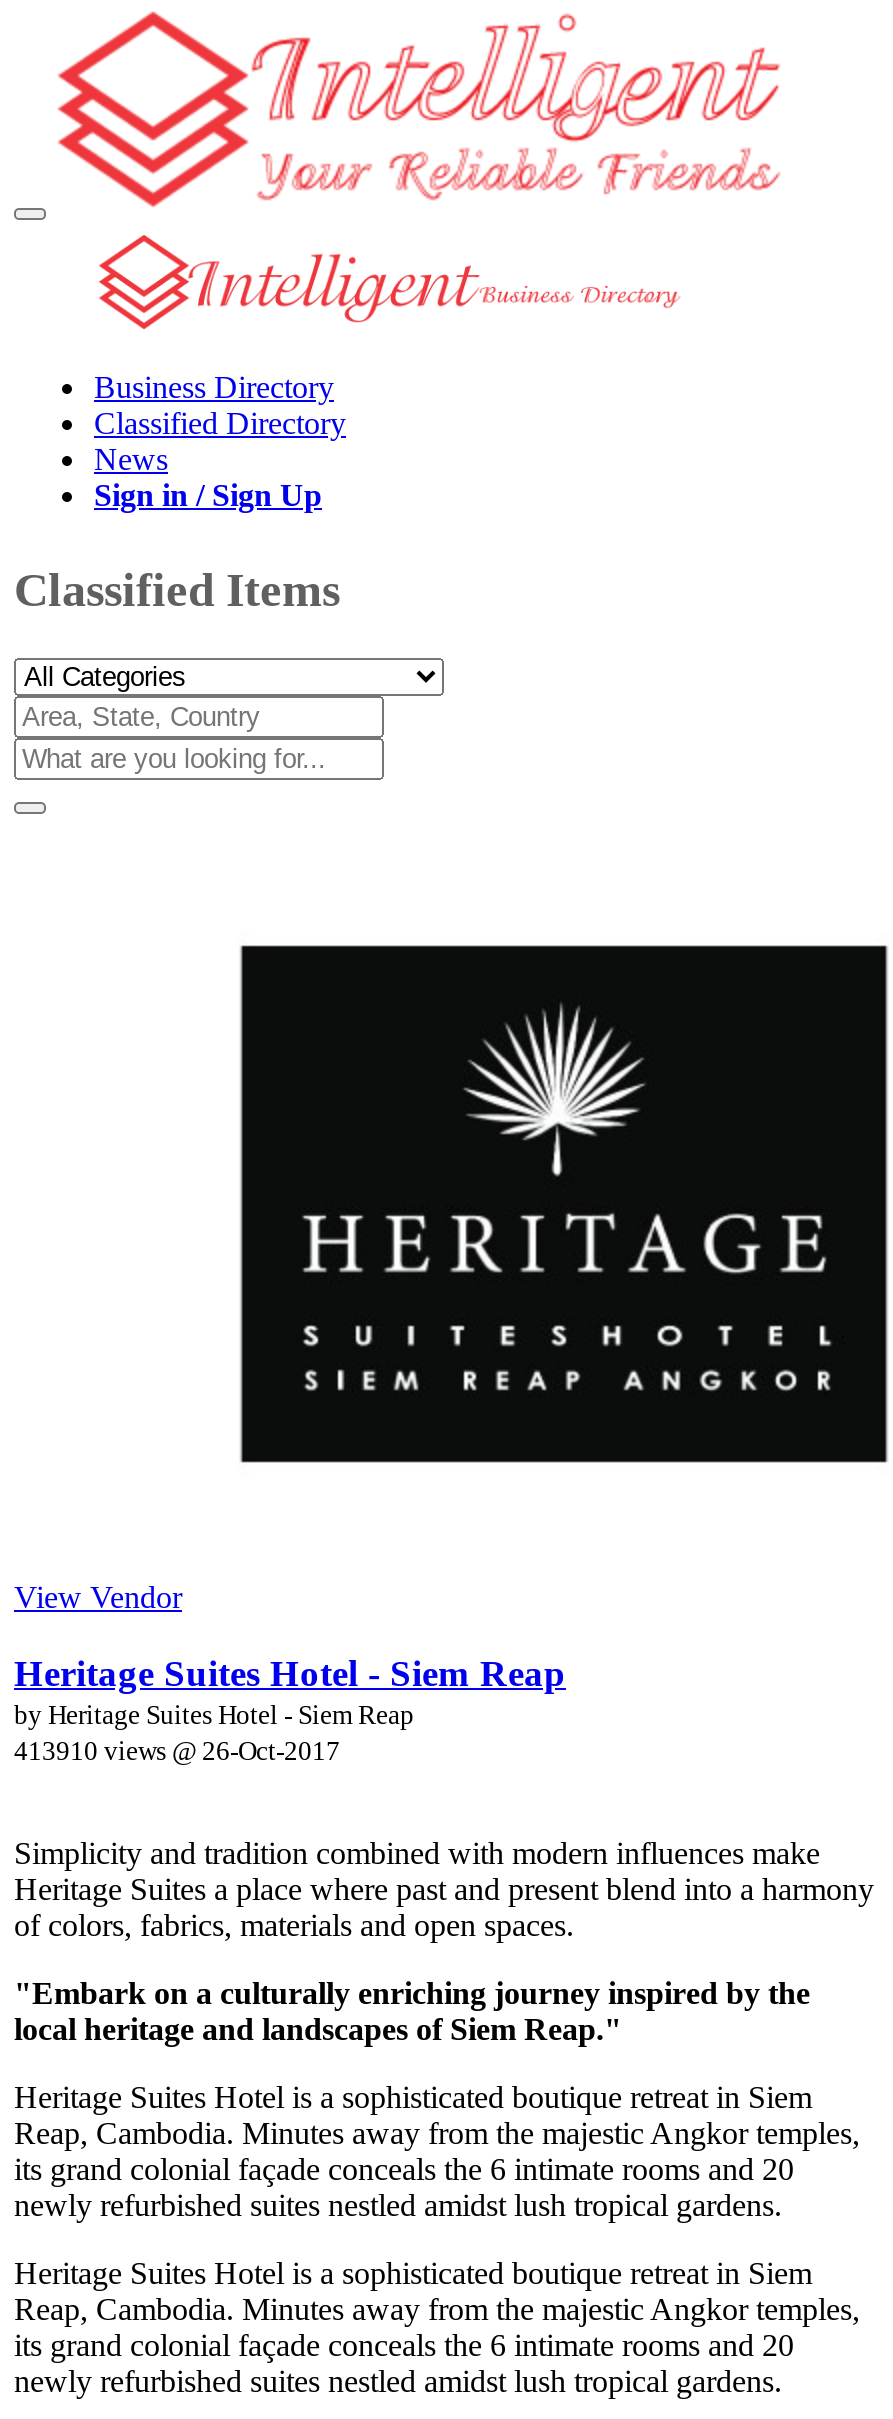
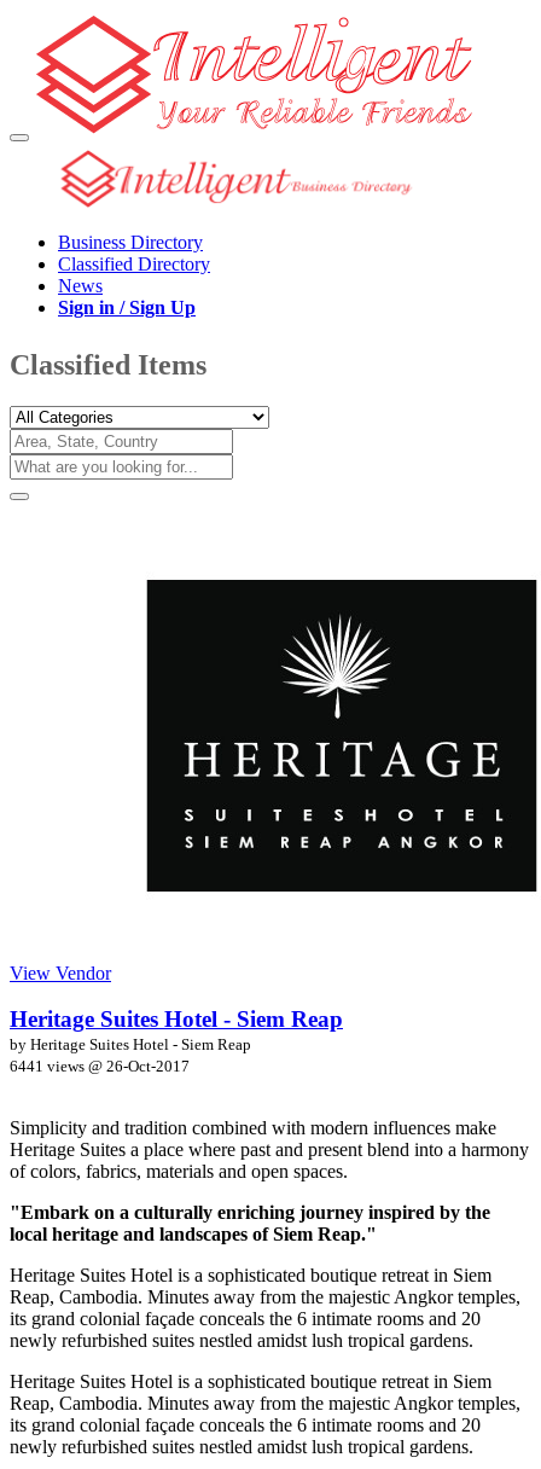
- 413910 views @ 26-Oct-2017
+ 6441 views @ 26-Oct-2017
